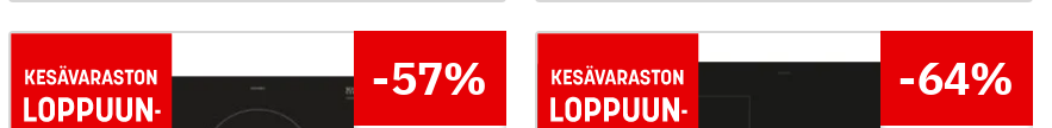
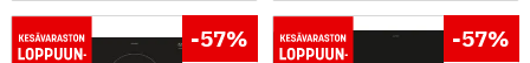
- -64%
+ -57%
